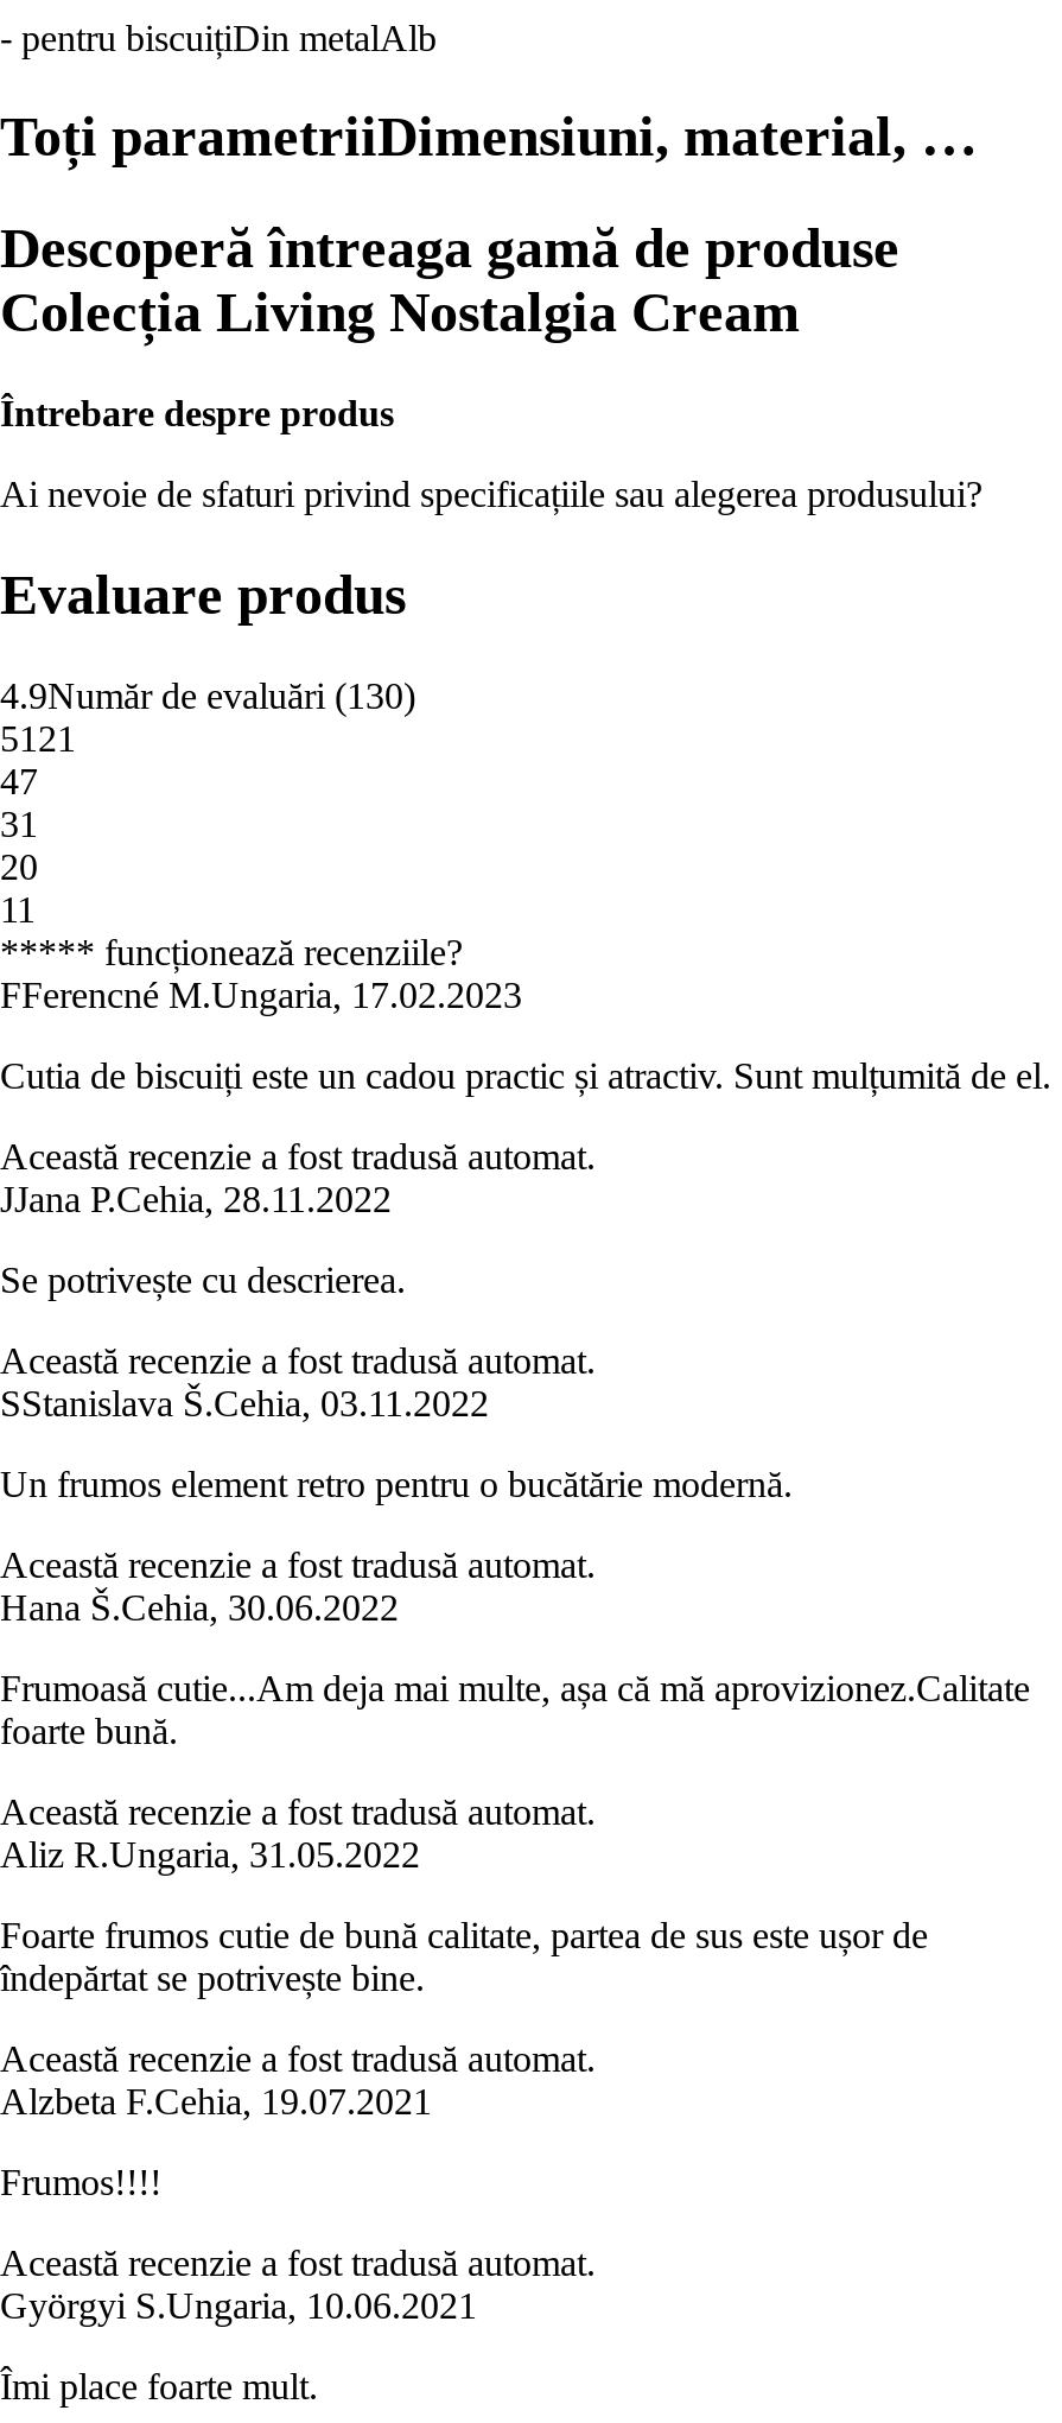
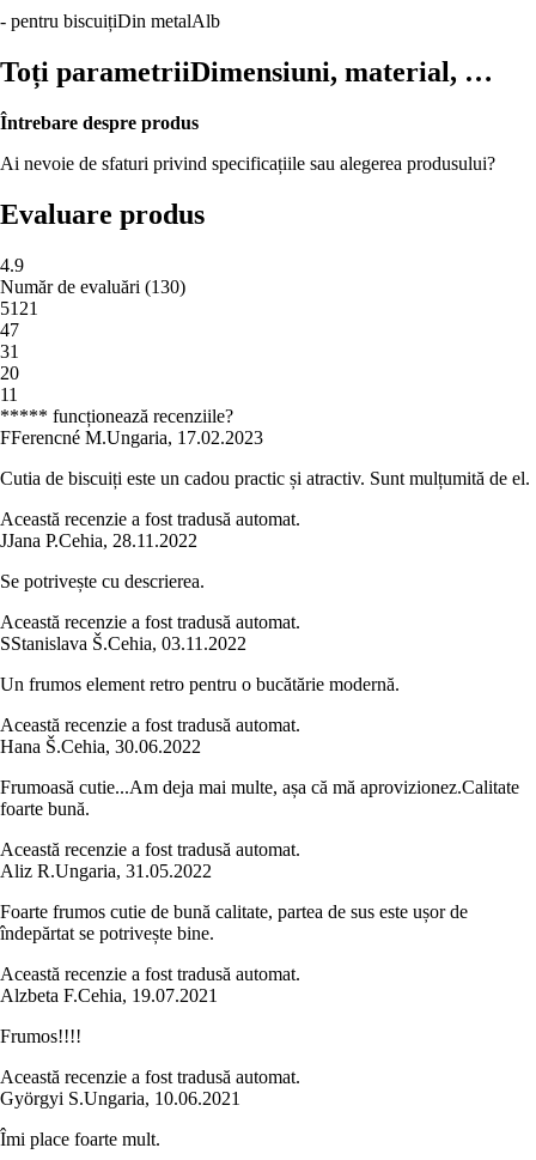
- Descoperă întreaga gamă de produse
- Colecția Living Nostalgia Cream

moved up: Întrebare despre produs | Ai nevoie de sfaturi privind specificațiile sau alegerea produsului? | Evaluare produs
